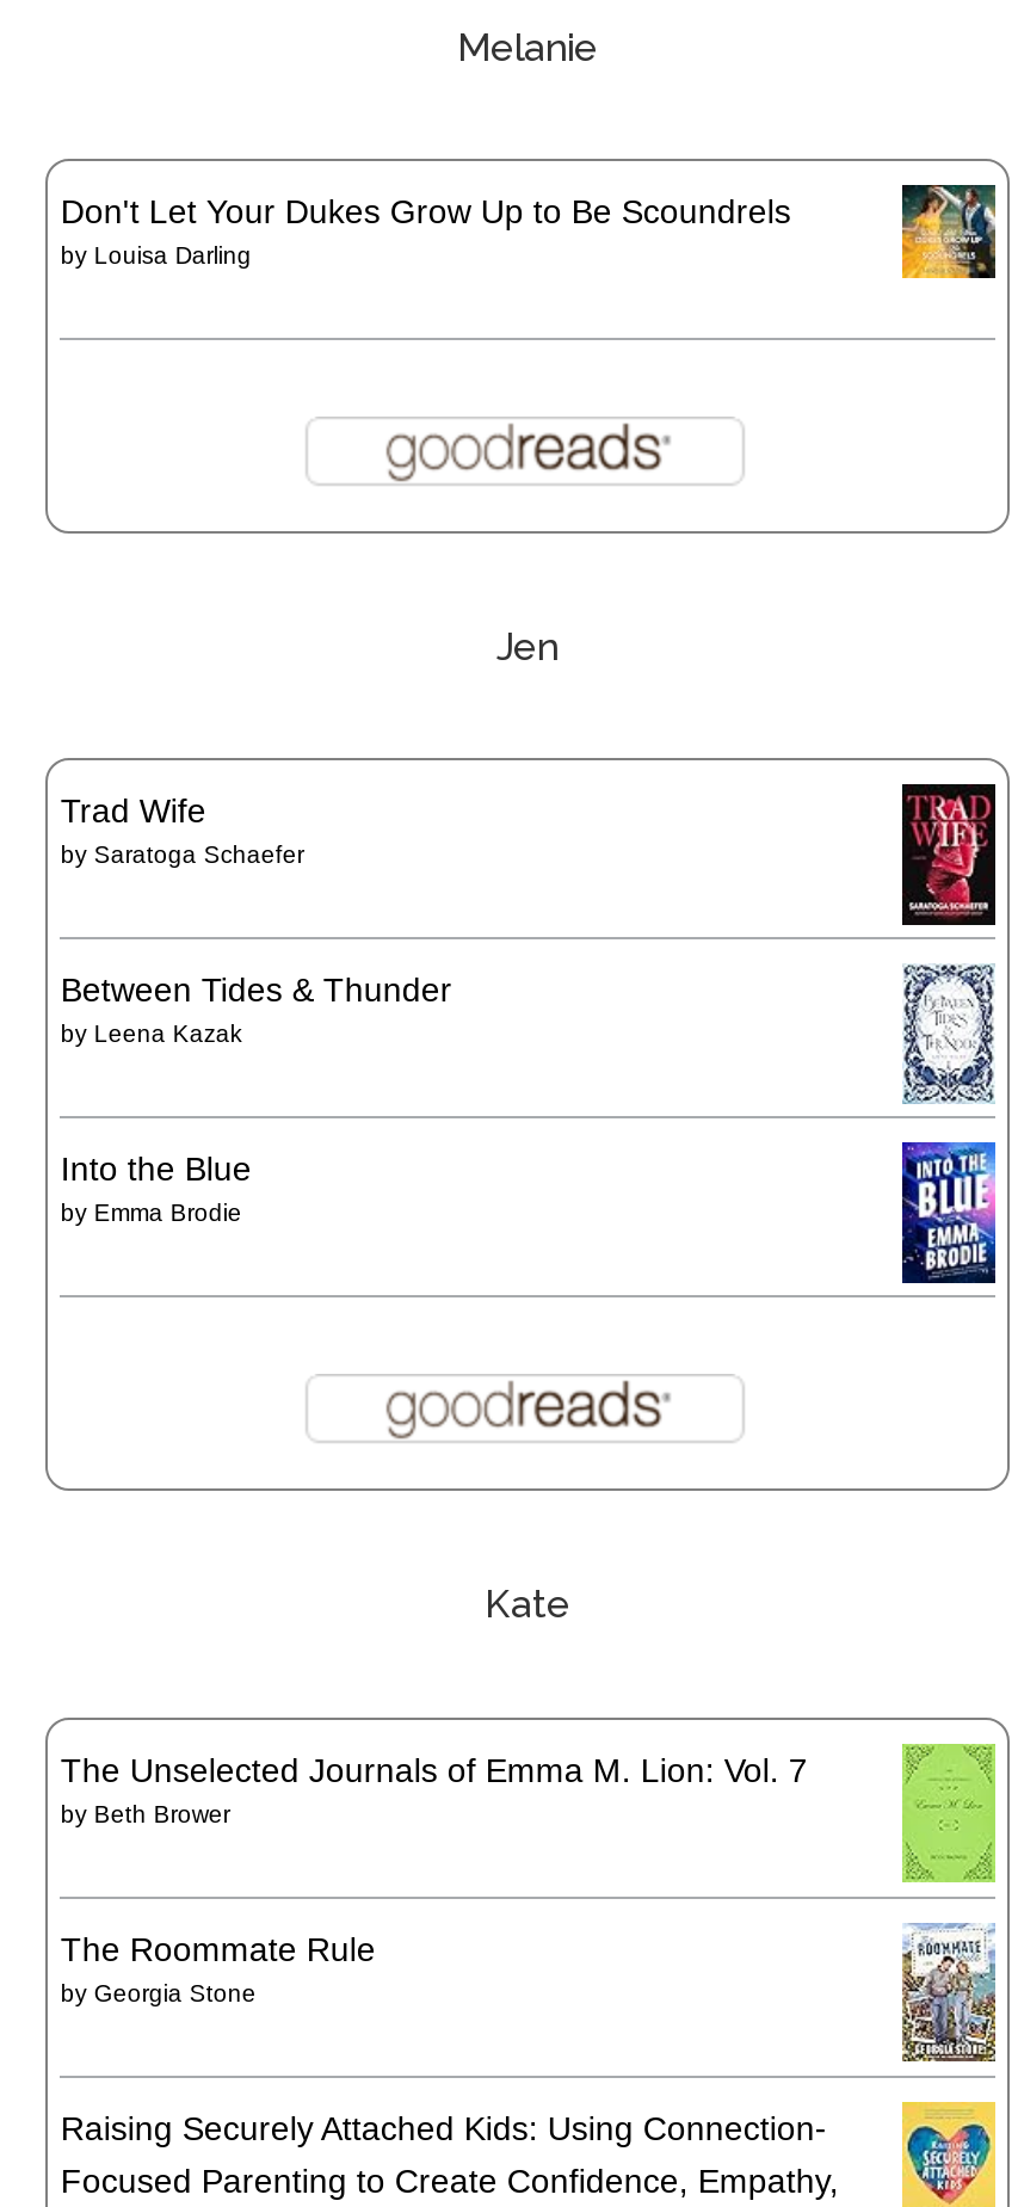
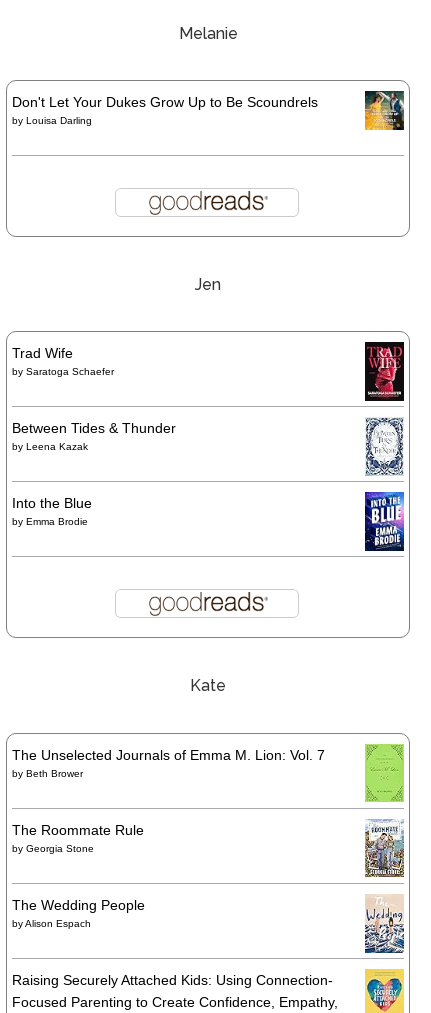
+ The Wedding People
+ by Alison Espach

+ [image]
